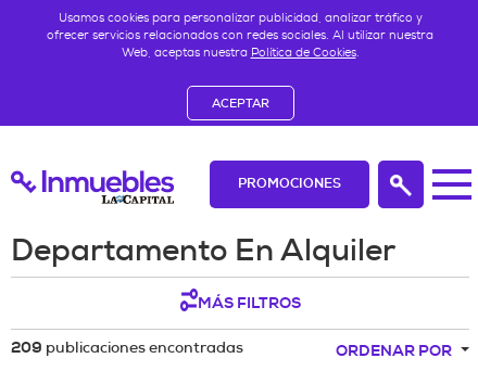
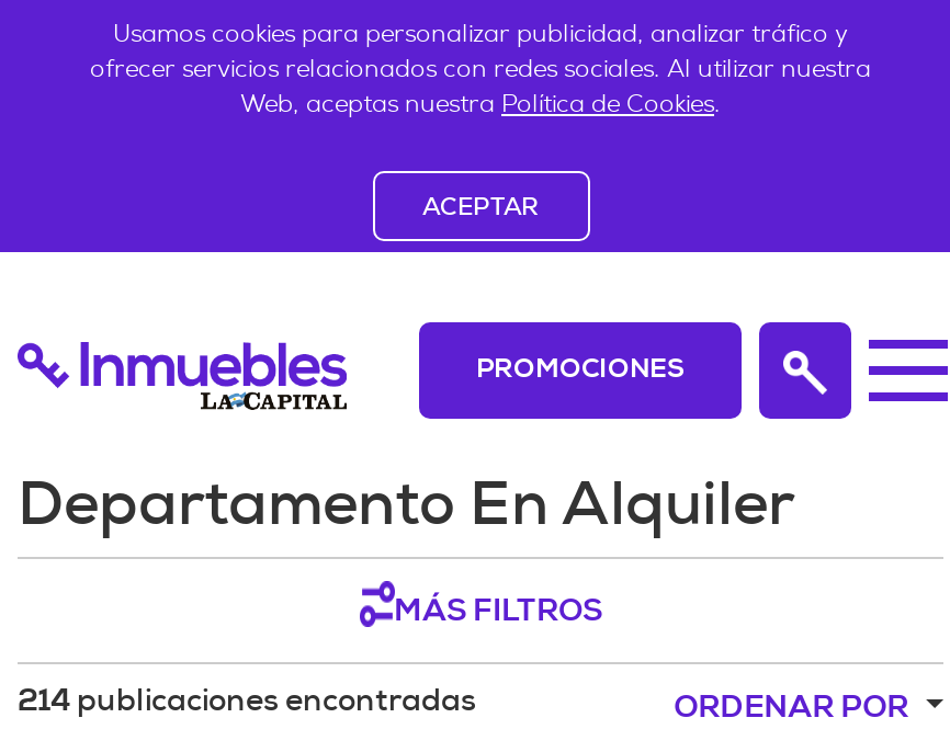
- 209 publicaciones encontradas
+ 214 publicaciones encontradas
